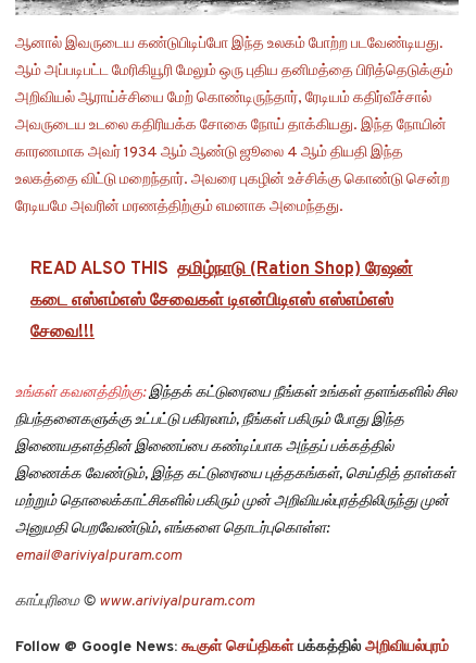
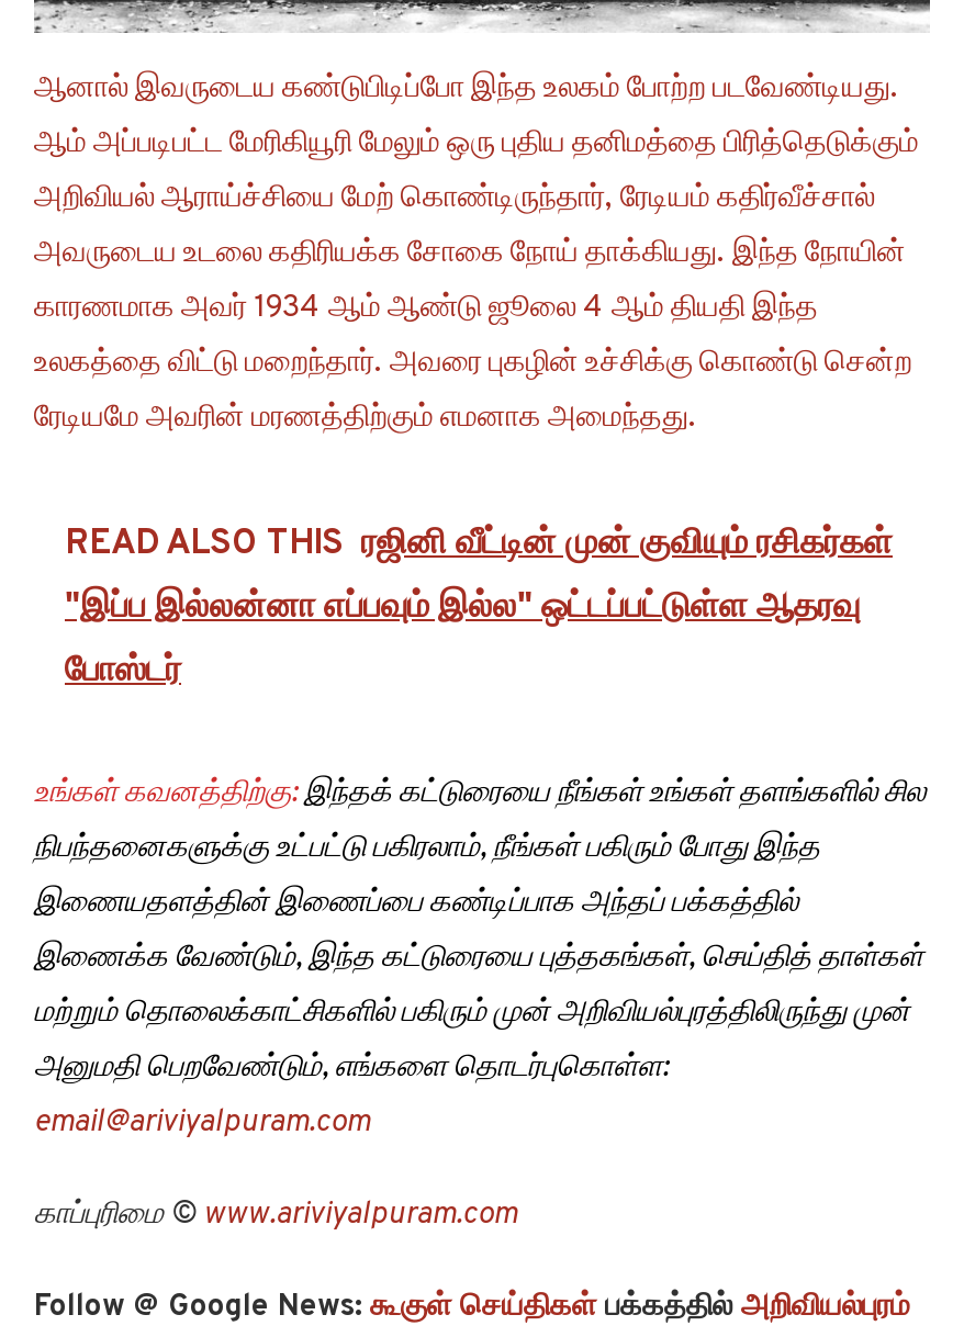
- READ ALSO THIS தமிழ்நாடு (Ration Shop) ரேஷன்
- கடை எஸ்எம்எஸ் சேவைகள் டிஎன்பிடிஎஸ் எஸ்எம்எஸ்
- சேவை!!!
+ READ ALSO THIS ரஜினி வீட்டின் முன் குவியும் ரசிகர்கள்
+ "இப்ப இல்லன்னா எப்பவும் இல்ல" ஒட்டப்பட்டுள்ள ஆதரவு
+ போஸ்டர்
